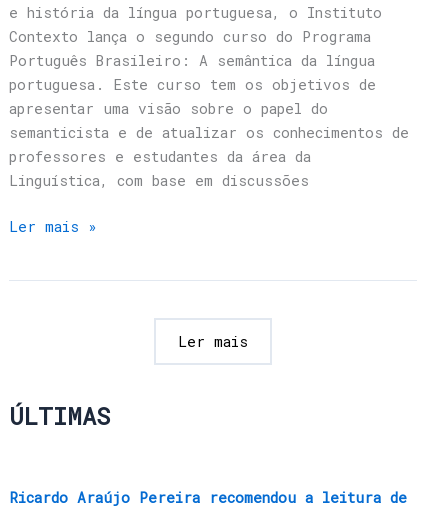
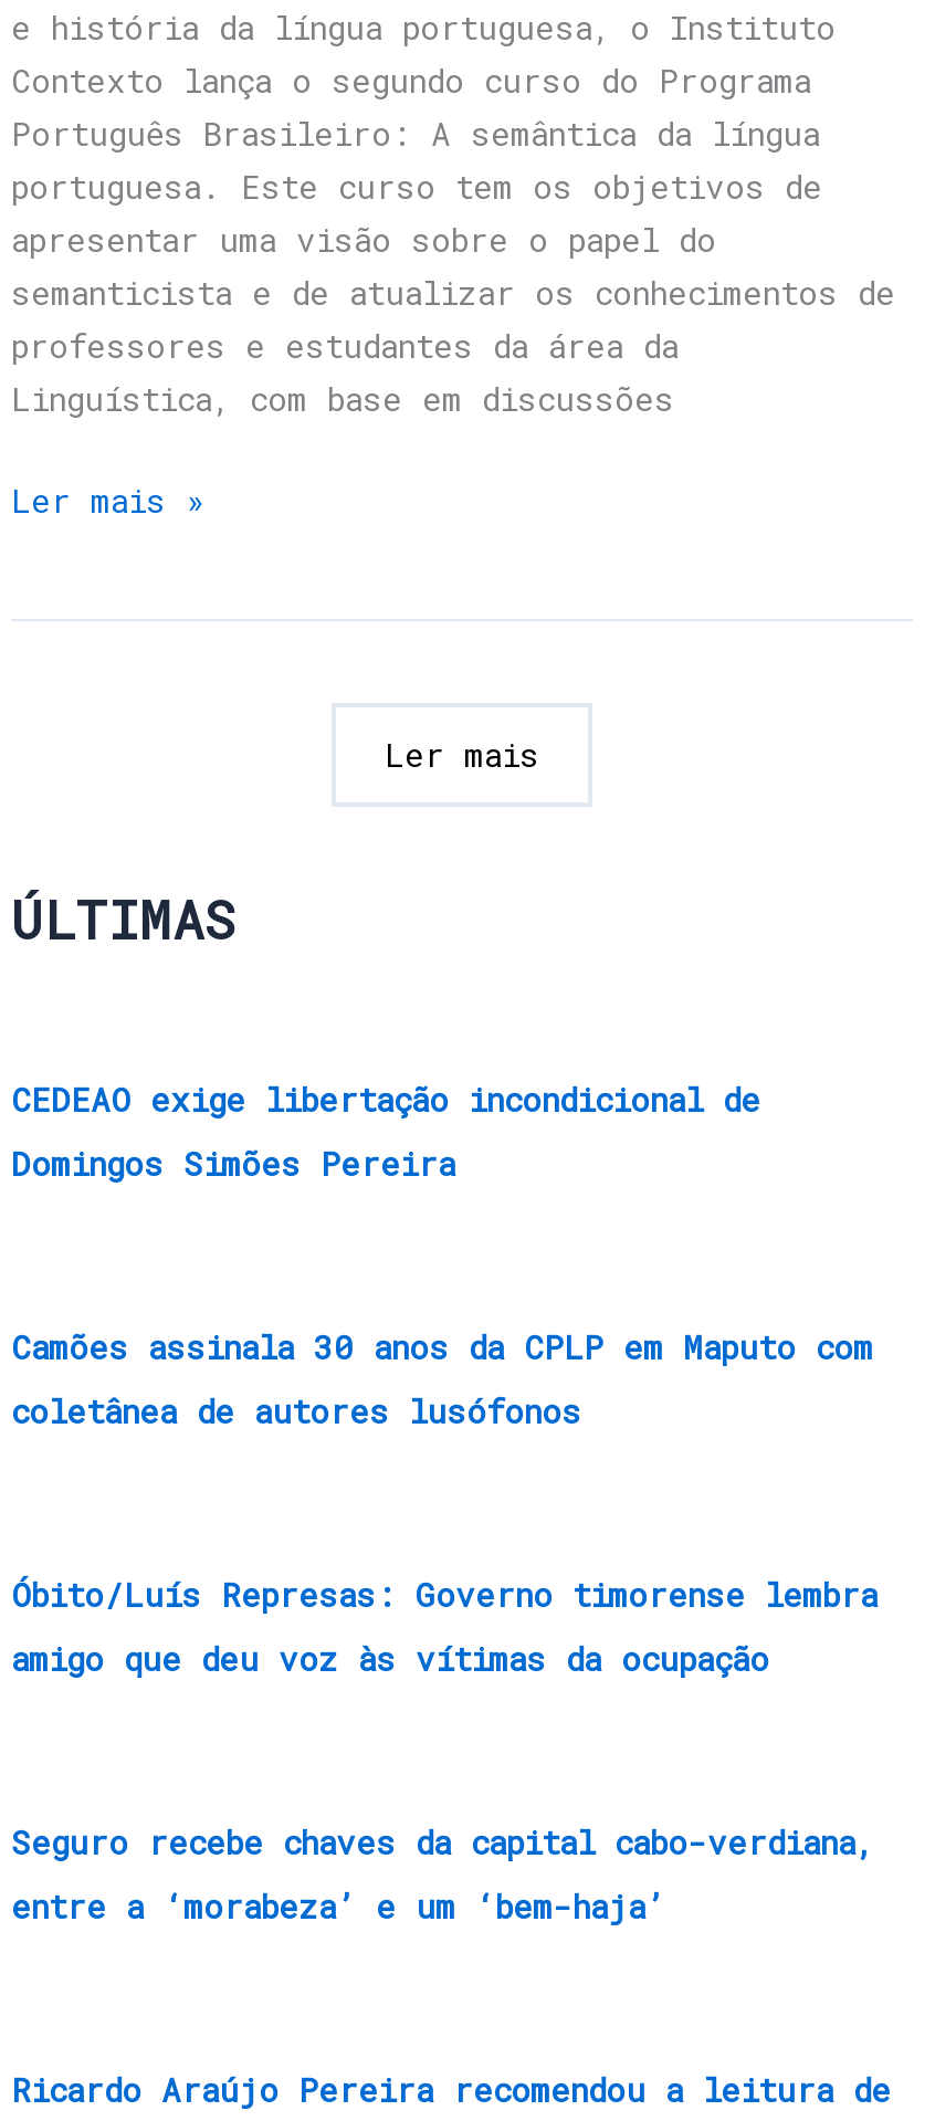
+ CEDEAO exige libertação incondicional de
+ Domingos Simões Pereira

+ Camões assinala 30 anos da CPLP em Maputo com
+ coletânea de autores lusófonos

+ Óbito/Luís Represas: Governo timorense lembra
+ amigo que deu voz às vítimas da ocupação

+ Seguro recebe chaves da capital cabo-verdiana,
+ entre a ‘morabeza’ e um ‘bem-haja’
